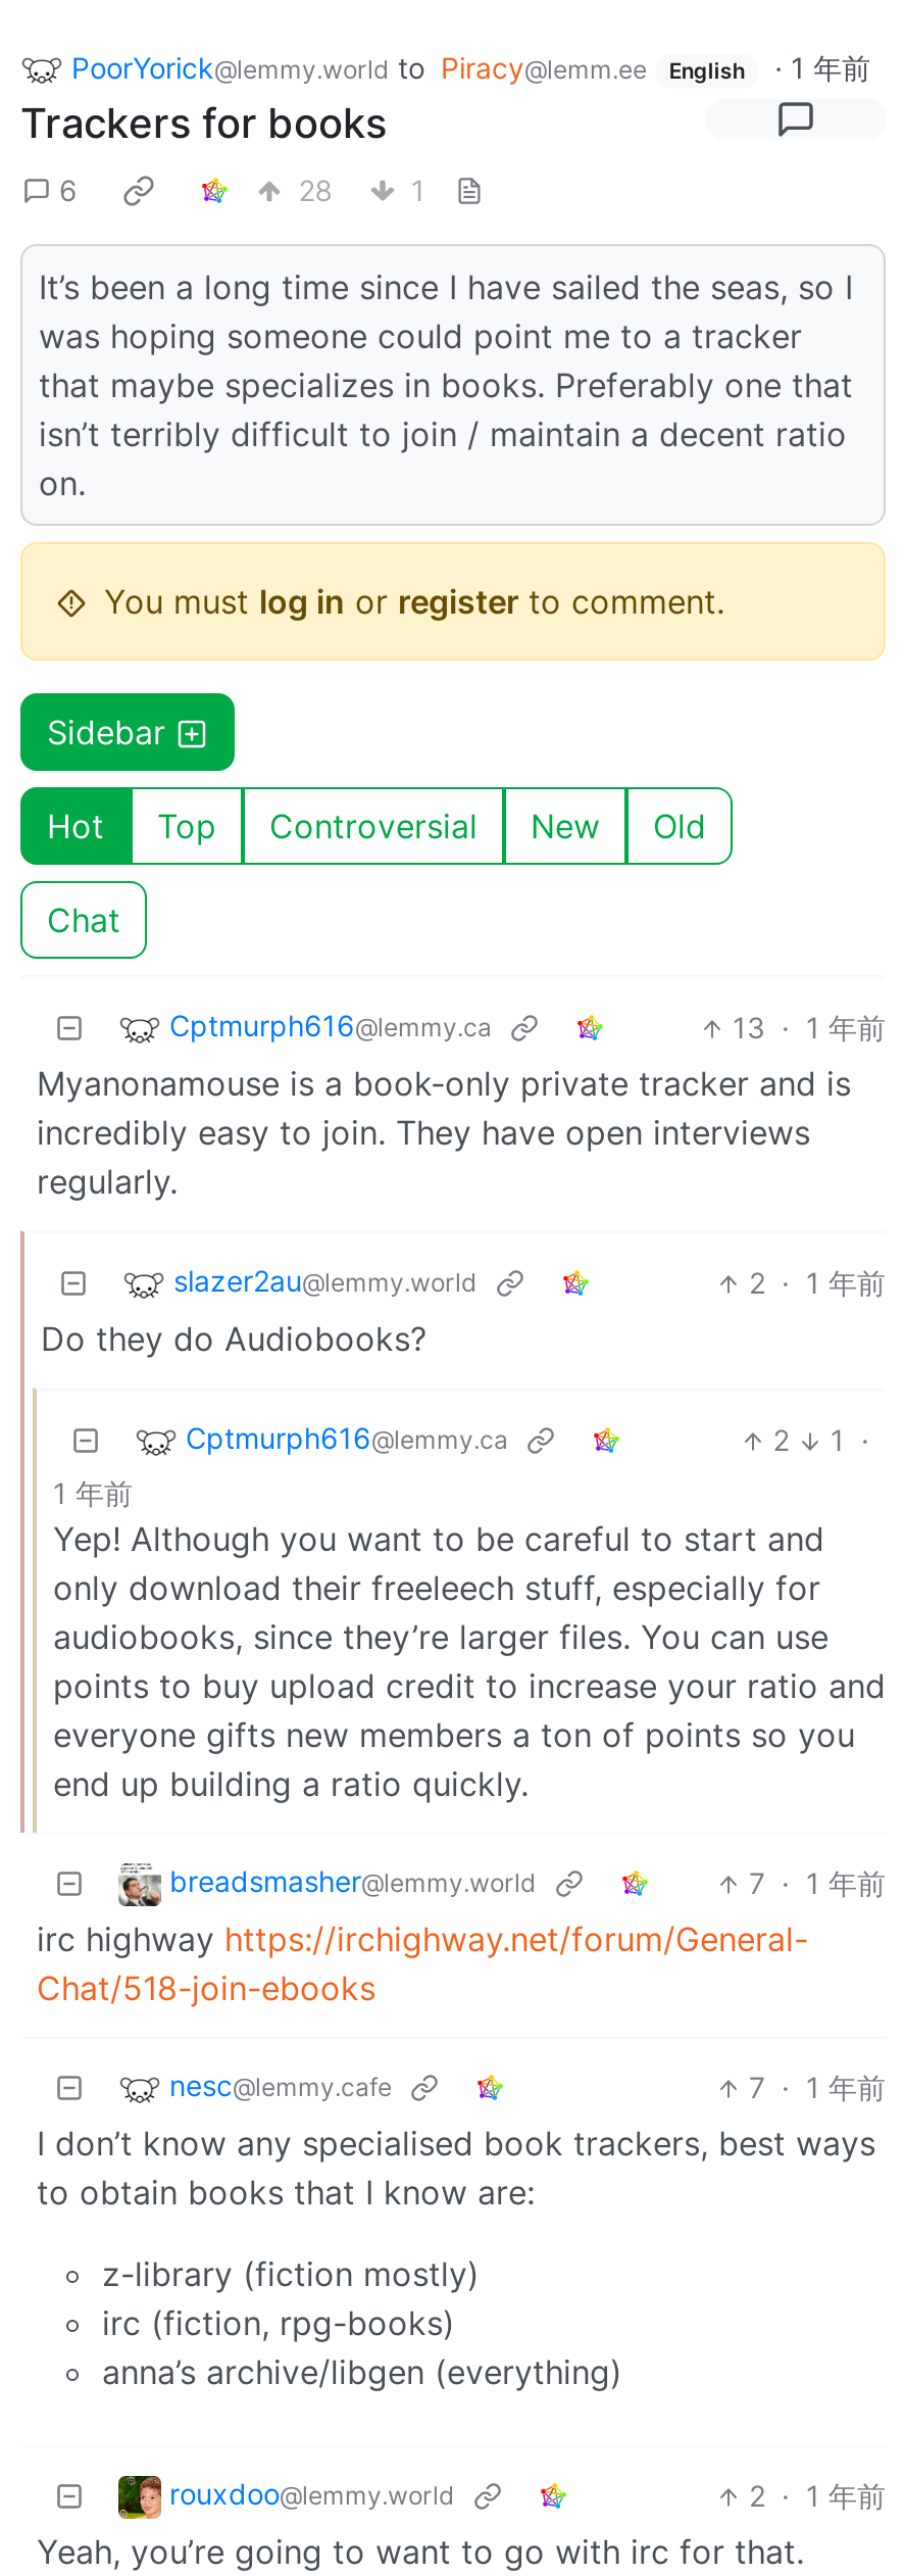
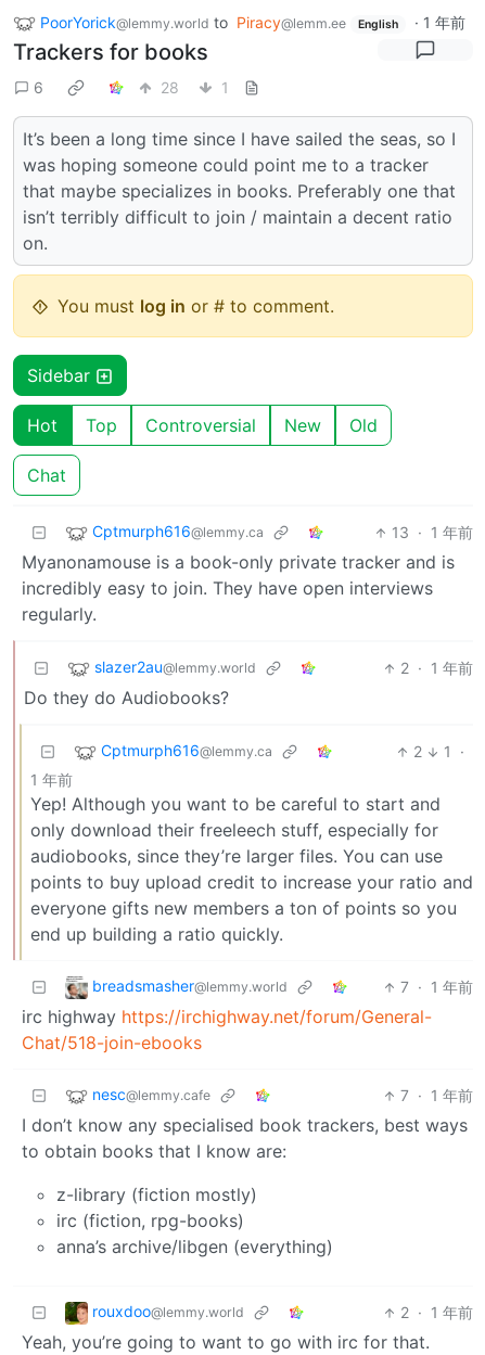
- You must log in or register to comment.
+ You must log in or # to comment.
